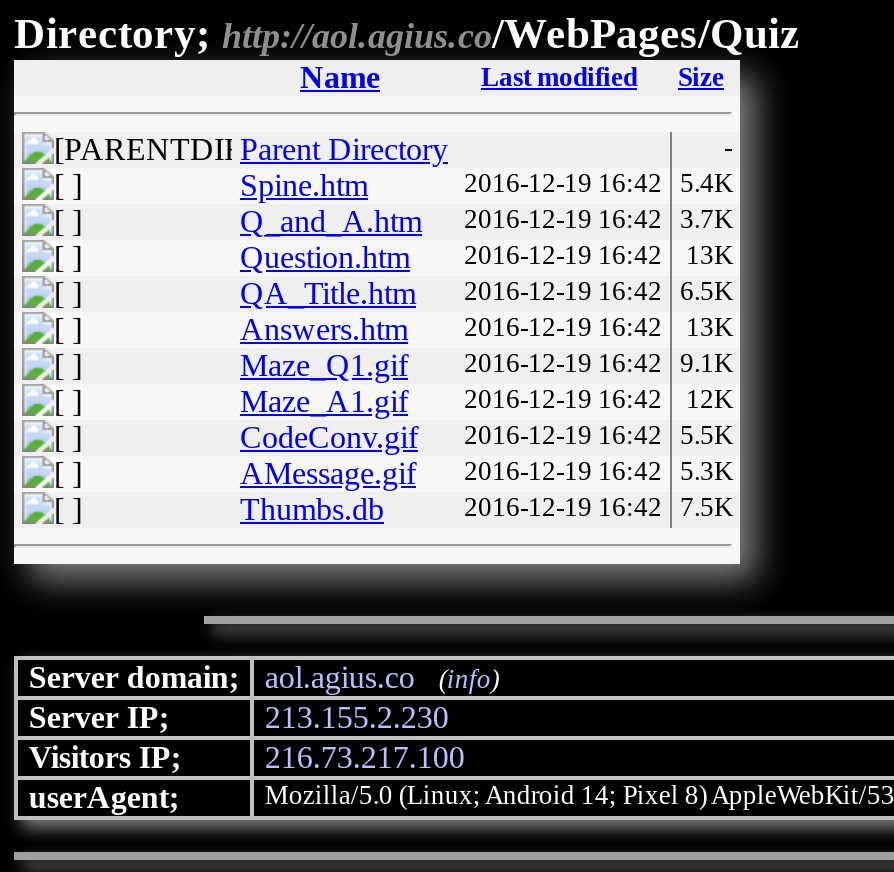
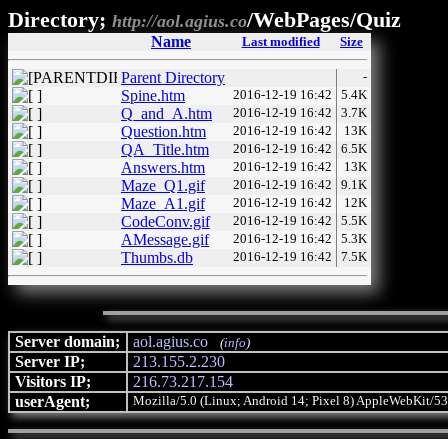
- 216.73.217.100
+ 216.73.217.154
